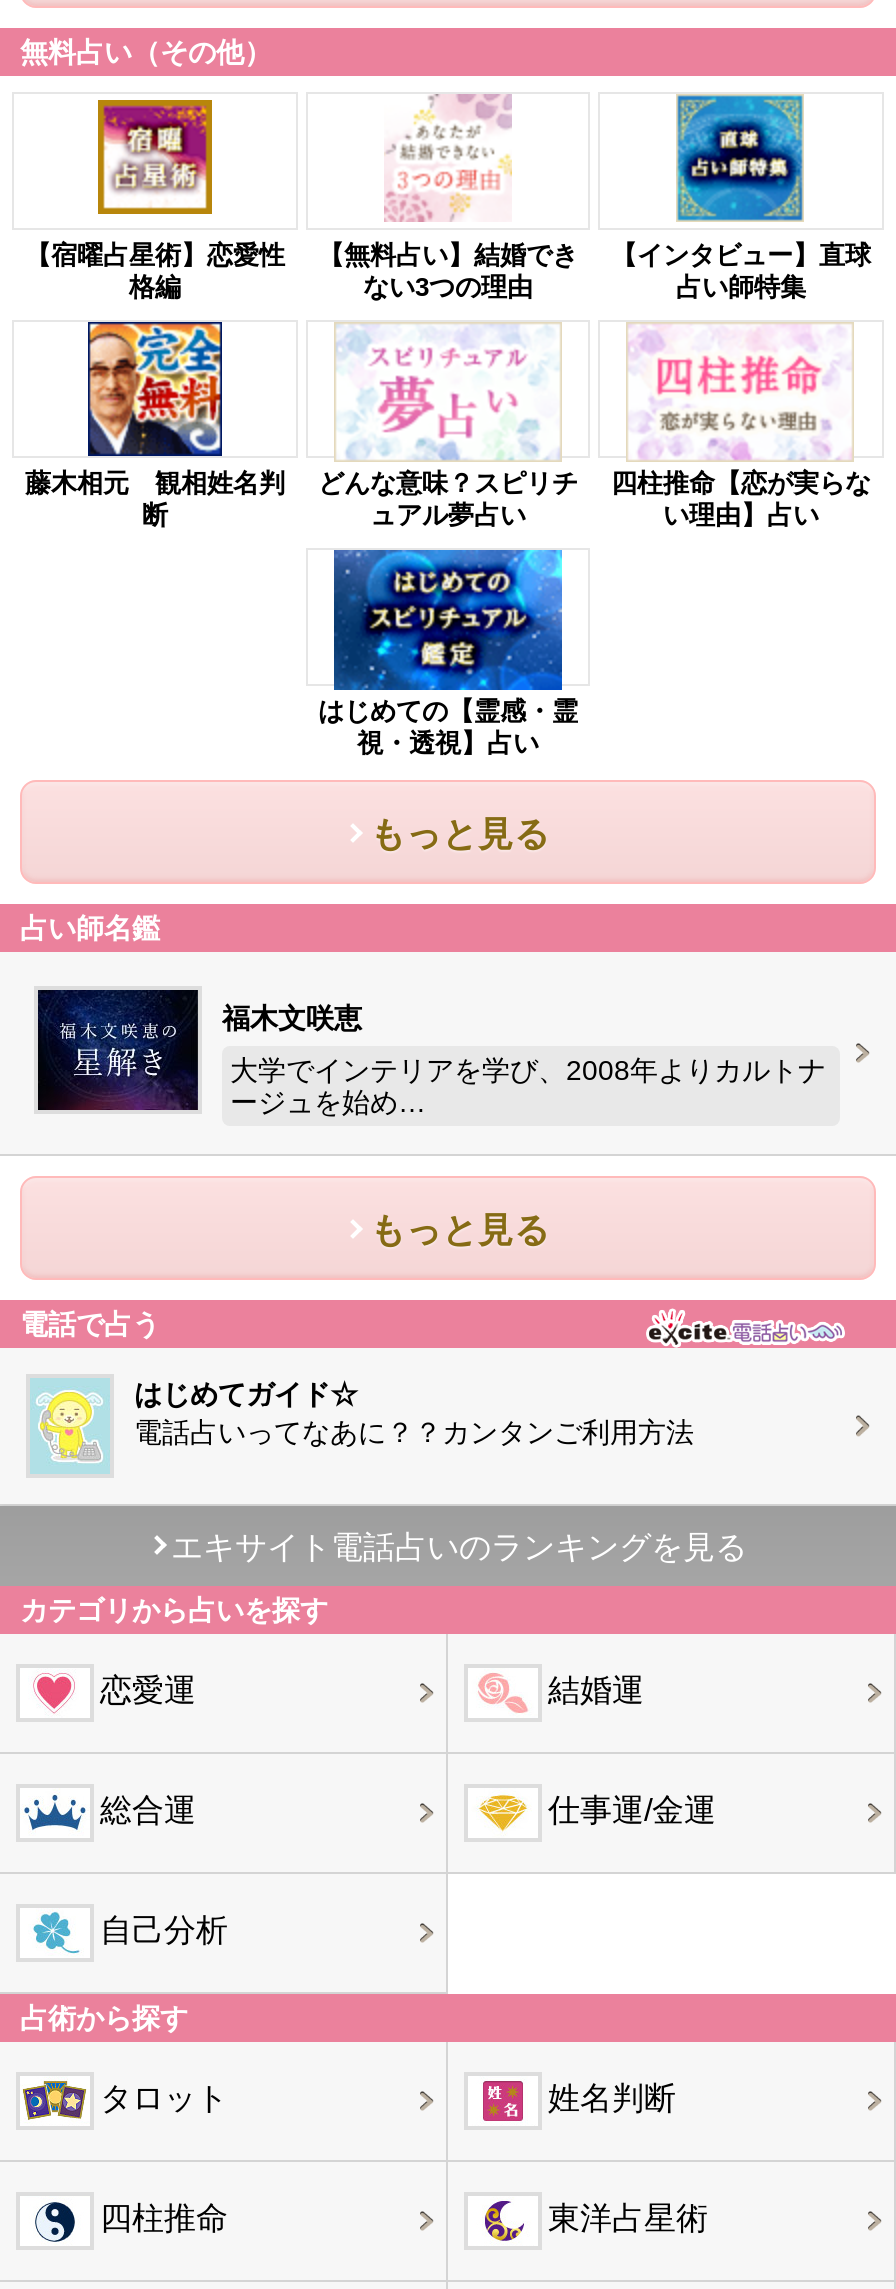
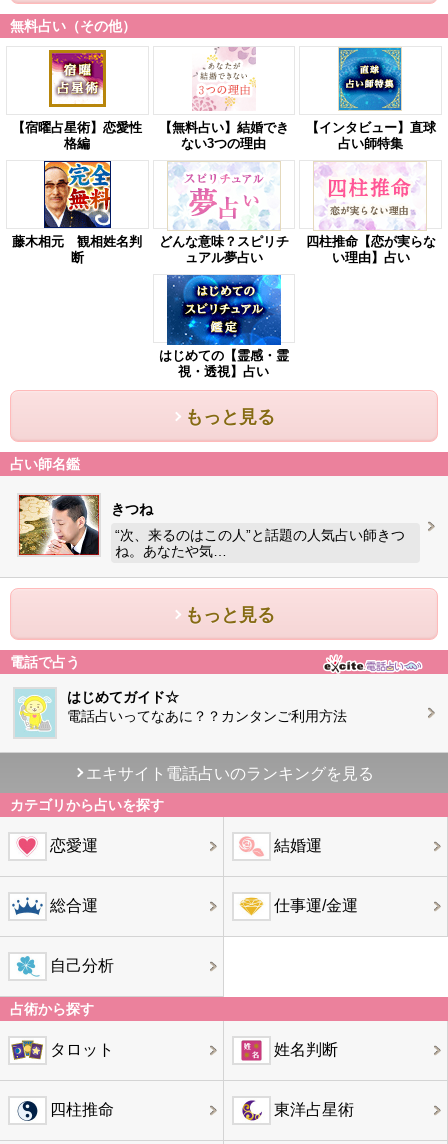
- [image]
- 福木文咲恵
+ [image]
+ きつね

- 大学でインテリアを学び、2008年よりカルトナ
- ージュを始め…
+ “次、来るのはこの人”と話題の人気占い師きつ
+ ね。あなたや気…
